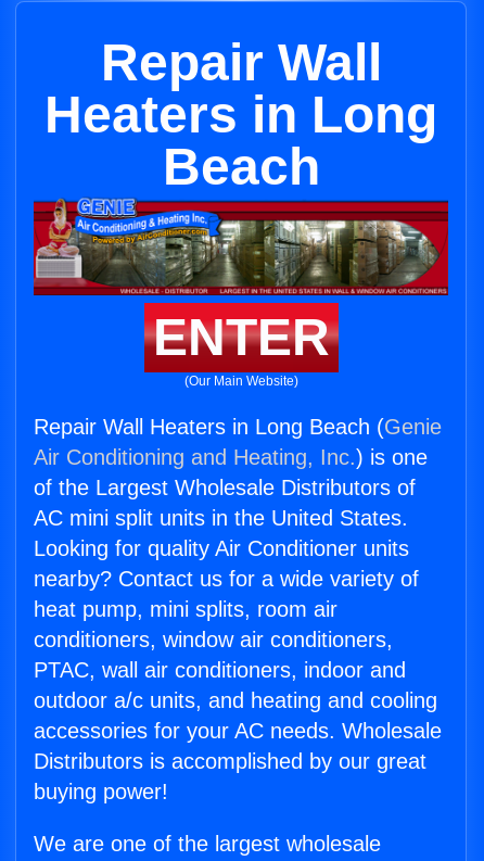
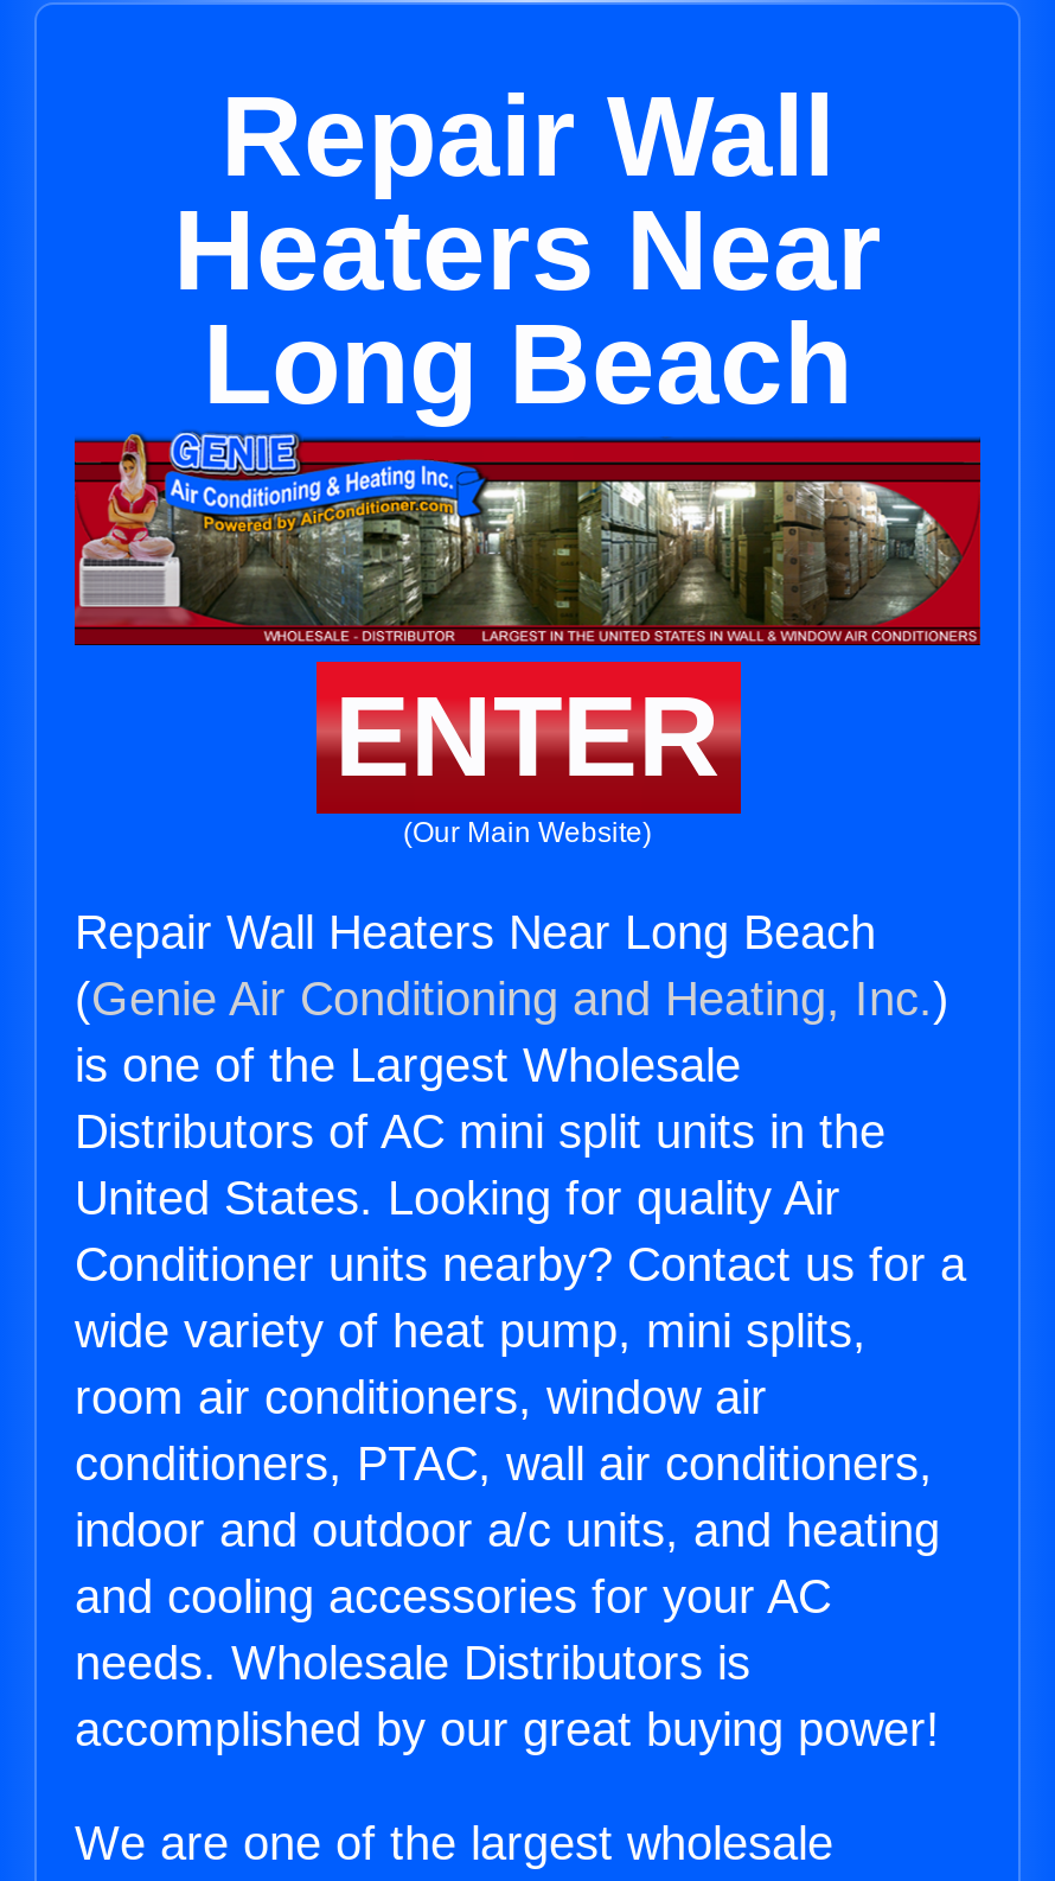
- Heaters in Long
- Beach
+ Heaters Near
+ Long Beach

- Repair Wall Heaters in Long Beach (Genie
- Air Conditioning and Heating, Inc.) is one
- of the Largest Wholesale Distributors of
- AC mini split units in the United States.
- Looking for quality Air Conditioner units
- nearby? Contact us for a wide variety of
- heat pump, mini splits, room air
- conditioners, window air conditioners,
- PTAC, wall air conditioners, indoor and
- outdoor a/c units, and heating and cooling
- accessories for your AC needs. Wholesale
- Distributors is accomplished by our great
- buying power!
+ Repair Wall Heaters Near Long Beach
+ (Genie Air Conditioning and Heating, Inc.)
+ is one of the Largest Wholesale
+ Distributors of AC mini split units in the
+ United States. Looking for quality Air
+ Conditioner units nearby? Contact us for a
+ wide variety of heat pump, mini splits,
+ room air conditioners, window air
+ conditioners, PTAC, wall air conditioners,
+ indoor and outdoor a/c units, and heating
+ and cooling accessories for your AC
+ needs. Wholesale Distributors is
+ accomplished by our great buying power!
